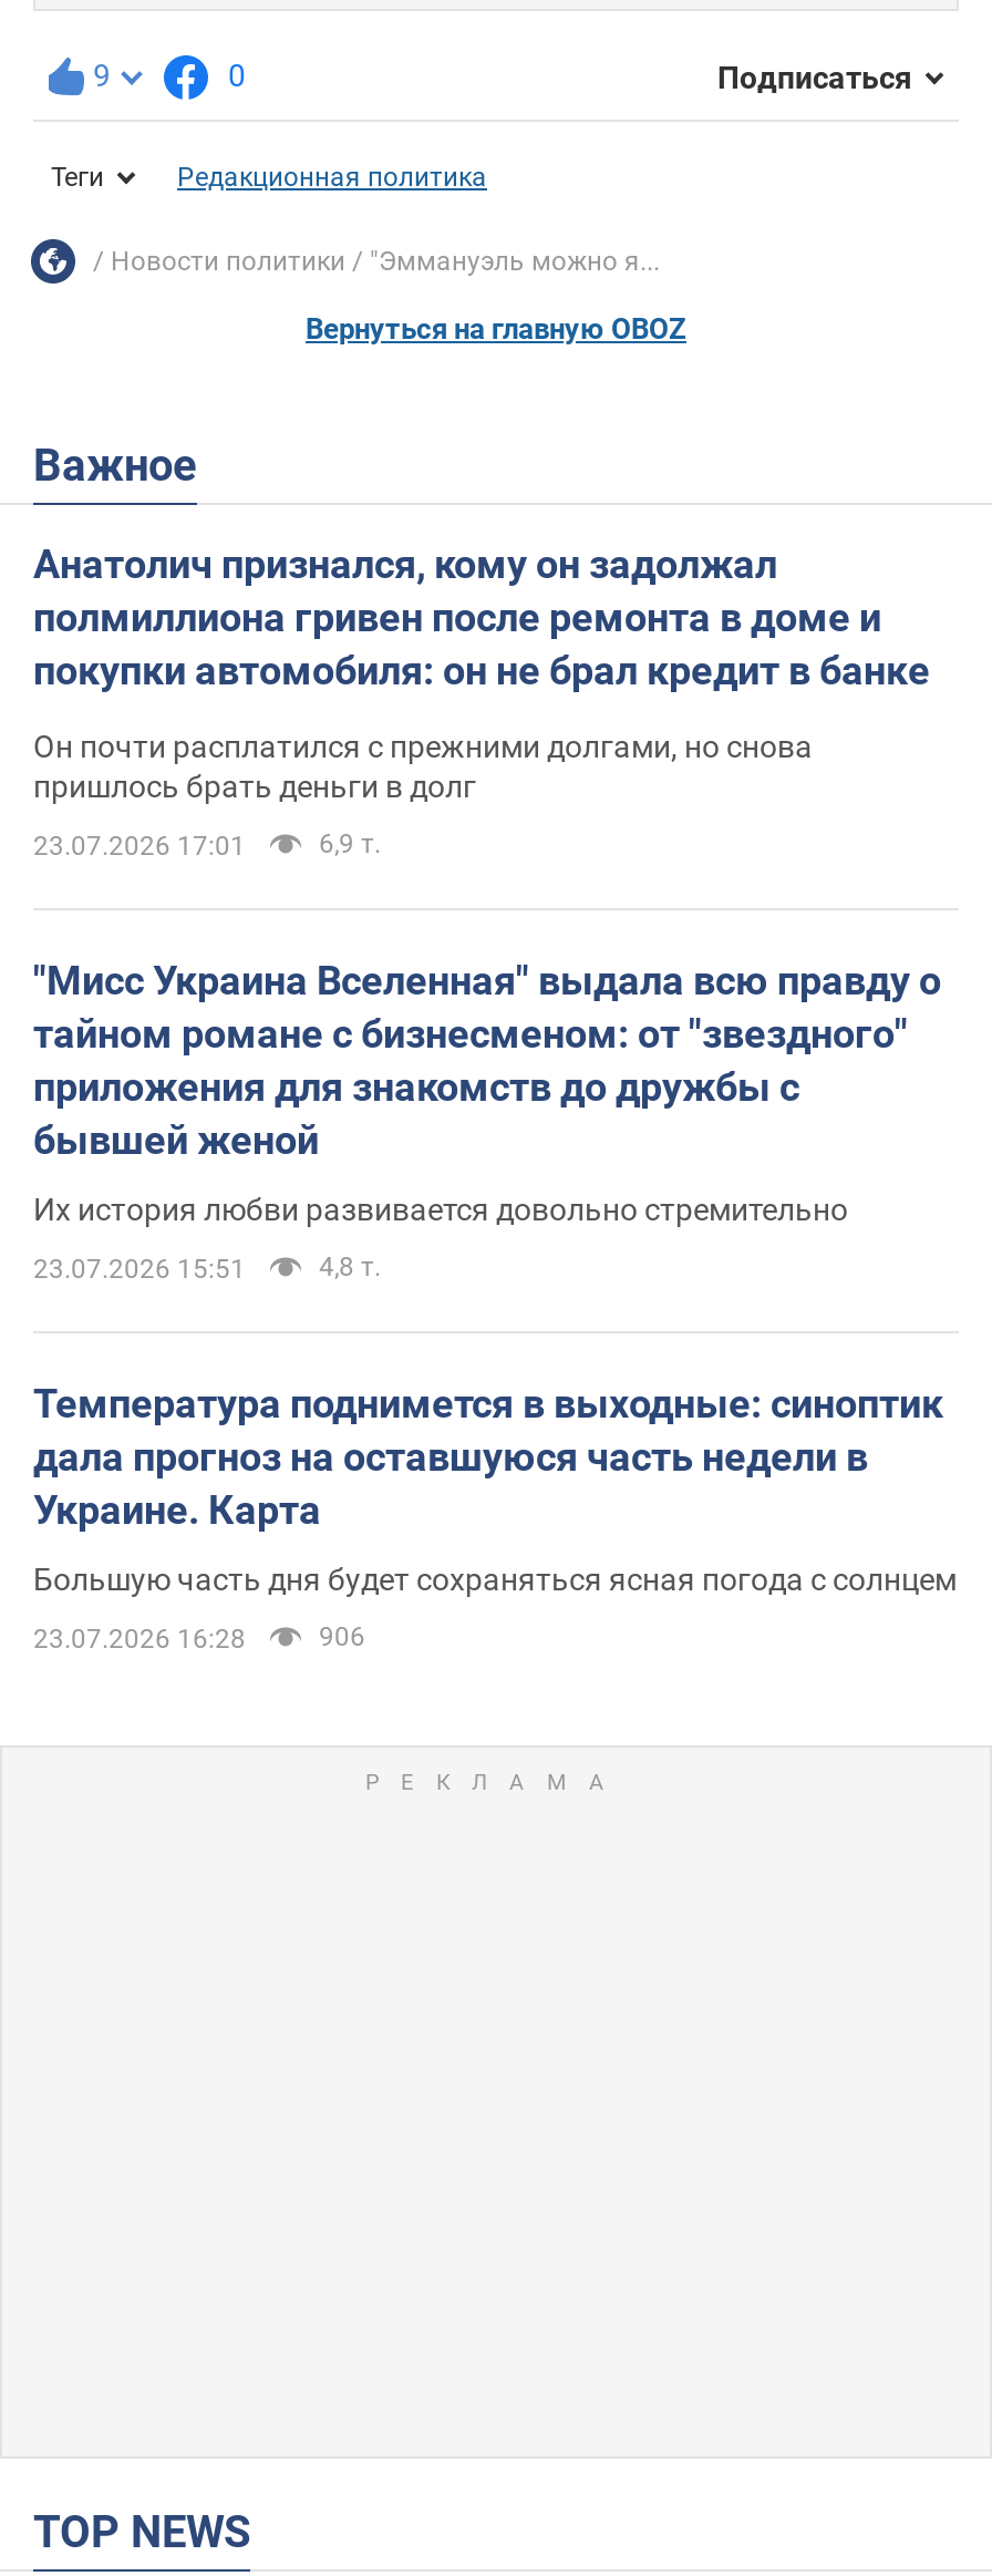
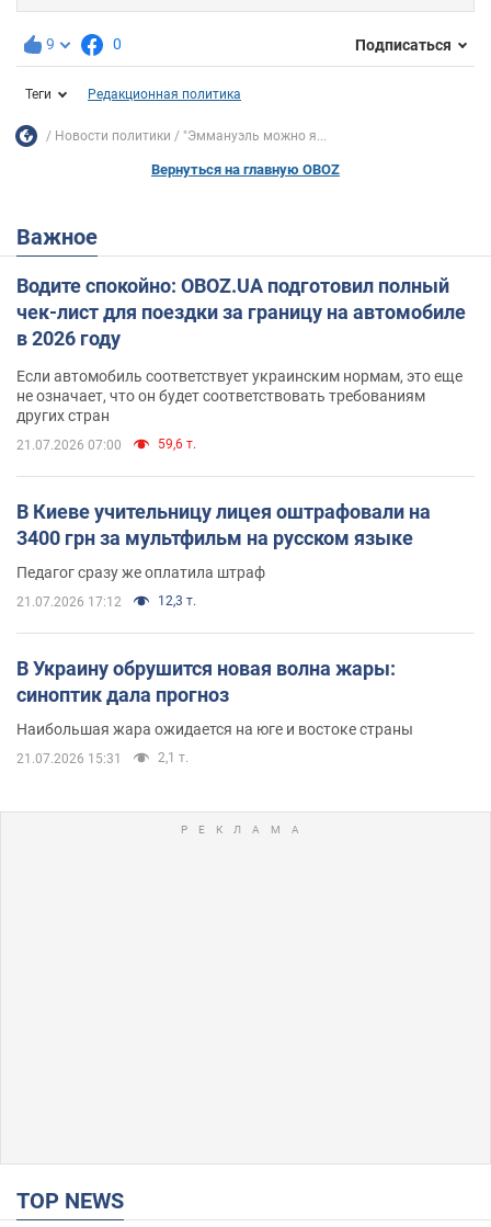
- Анатолич признался, кому он задолжал
- полмиллиона гривен после ремонта в доме и
- покупки автомобиля: он не брал кредит в банке
+ Водите спокойно: OBOZ.UA подготовил полный
+ чек-лист для поездки за границу на автомобиле
+ в 2026 году

- Он почти расплатился с прежними долгами, но снова
- пришлось брать деньги в долг
+ Если автомобиль соответствует украинским нормам, это еще
+ не означает, что он будет соответствовать требованиям
+ других стран

- 23.07.2026 17:01
- 6,9 т.
+ 21.07.2026 07:00
+ 59,6 т.

- "Мисс Украина Вселенная" выдала всю правду о
- тайном романе с бизнесменом: от "звездного"
- приложения для знакомств до дружбы с
- бывшей женой
+ В Киеве учительницу лицея оштрафовали на
+ 3400 грн за мультфильм на русском языке

- Их история любви развивается довольно стремительно
+ Педагог сразу же оплатила штраф

- 23.07.2026 15:51
- 4,8 т.
+ 21.07.2026 17:12
+ 12,3 т.

- Температура поднимется в выходные: синоптик
- дала прогноз на оставшуюся часть недели в
- Украине. Карта
+ В Украину обрушится новая волна жары:
+ синоптик дала прогноз

- Большую часть дня будет сохраняться ясная погода с солнцем
+ Наибольшая жара ожидается на юге и востоке страны

- 23.07.2026 16:28
- 906
+ 21.07.2026 15:31
+ 2,1 т.
